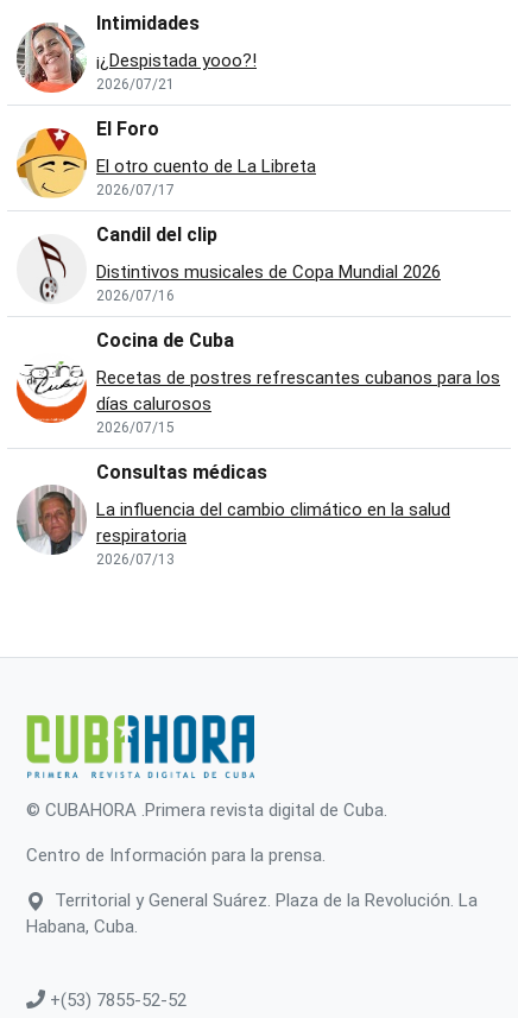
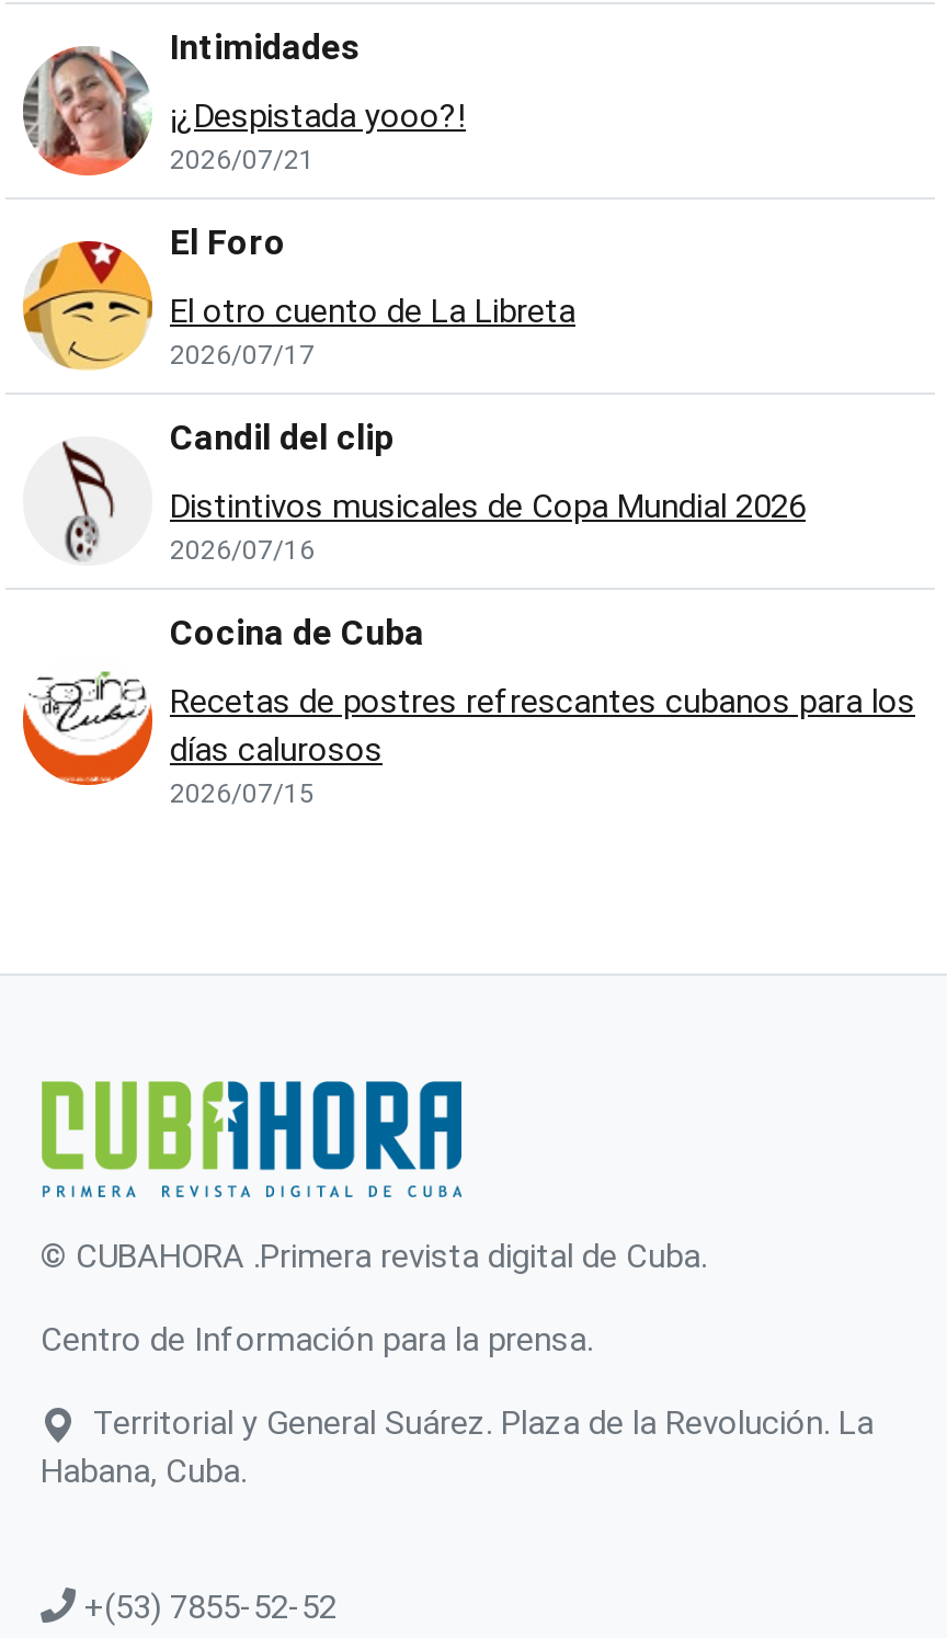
- [image]
- Consultas médicas
- La influencia del cambio climático en la salud
- respiratoria
- 2026/07/13
